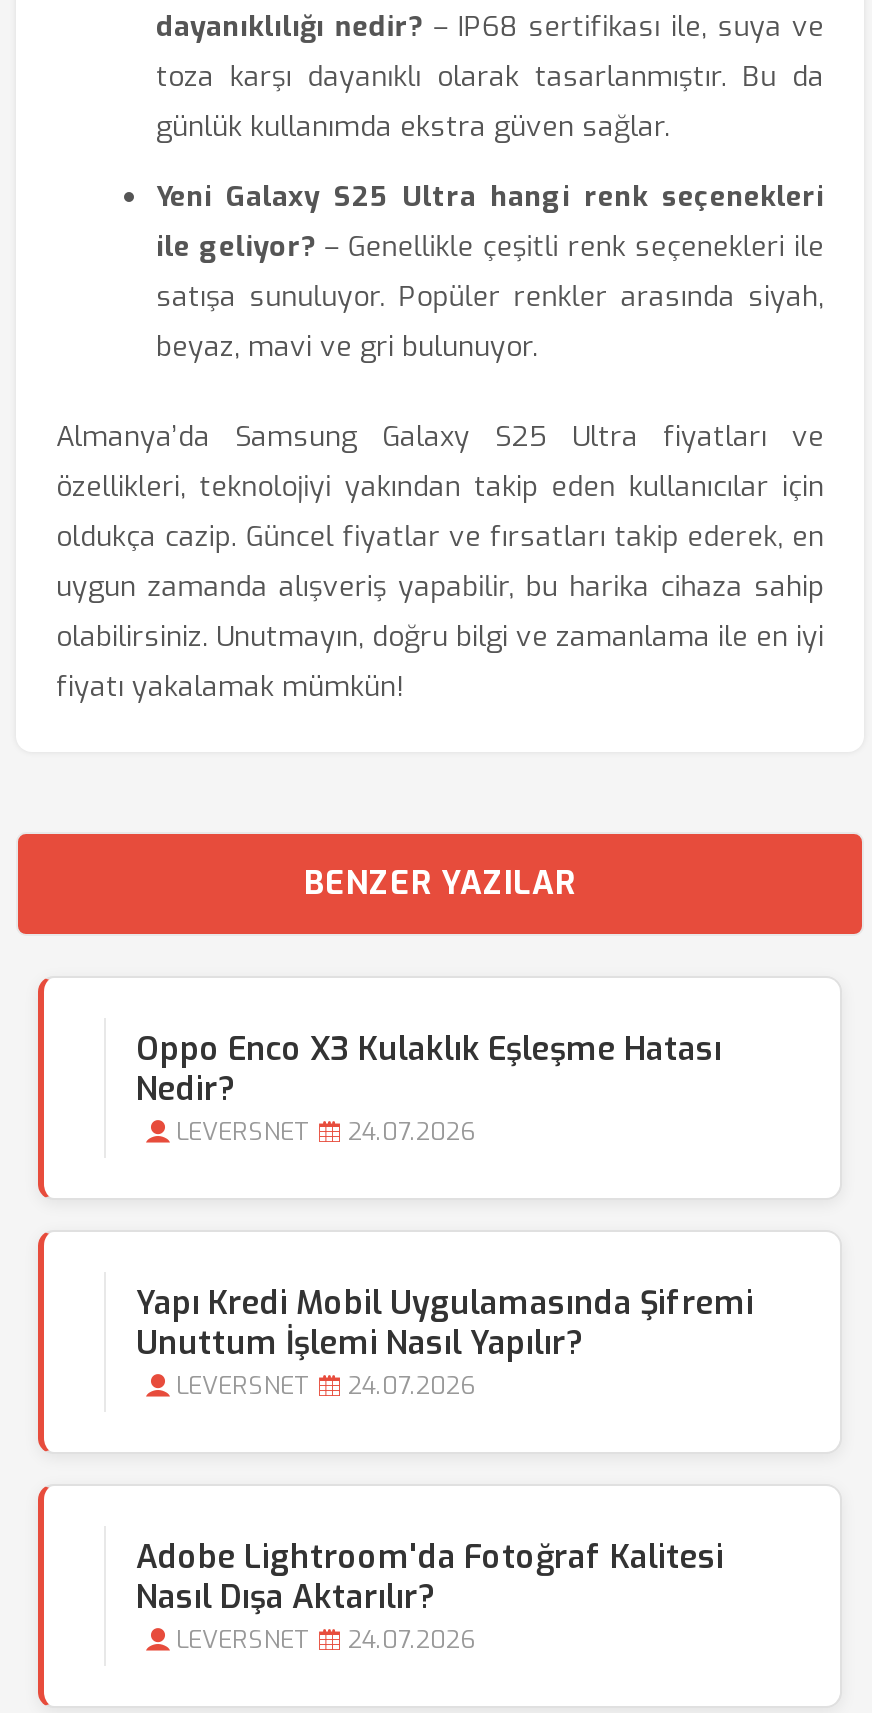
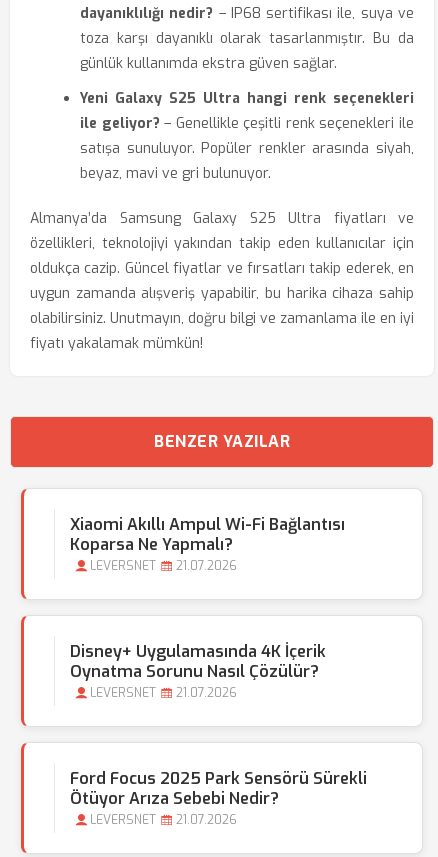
- Oppo Enco X3 Kulaklık Eşleşme Hatası
- Nedir?
+ Xiaomi Akıllı Ampul Wi-Fi Bağlantısı
+ Koparsa Ne Yapmalı?

- LEVERSNET 24.07.2026
+ LEVERSNET 21.07.2026

- Yapı Kredi Mobil Uygulamasında Şifremi
- Unuttum İşlemi Nasıl Yapılır?
+ Disney+ Uygulamasında 4K İçerik
+ Oynatma Sorunu Nasıl Çözülür?

- LEVERSNET 24.07.2026
+ LEVERSNET 21.07.2026

- Adobe Lightroom'da Fotoğraf Kalitesi
- Nasıl Dışa Aktarılır?
+ Ford Focus 2025 Park Sensörü Sürekli
+ Ötüyor Arıza Sebebi Nedir?

- LEVERSNET 24.07.2026
+ LEVERSNET 21.07.2026
